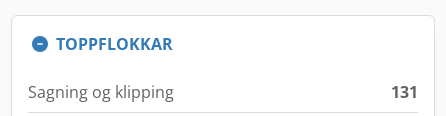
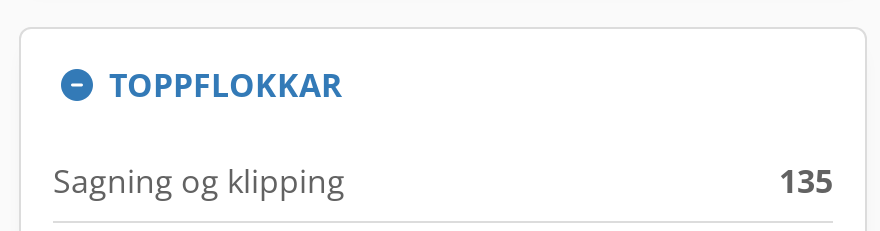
- 131
+ 135
